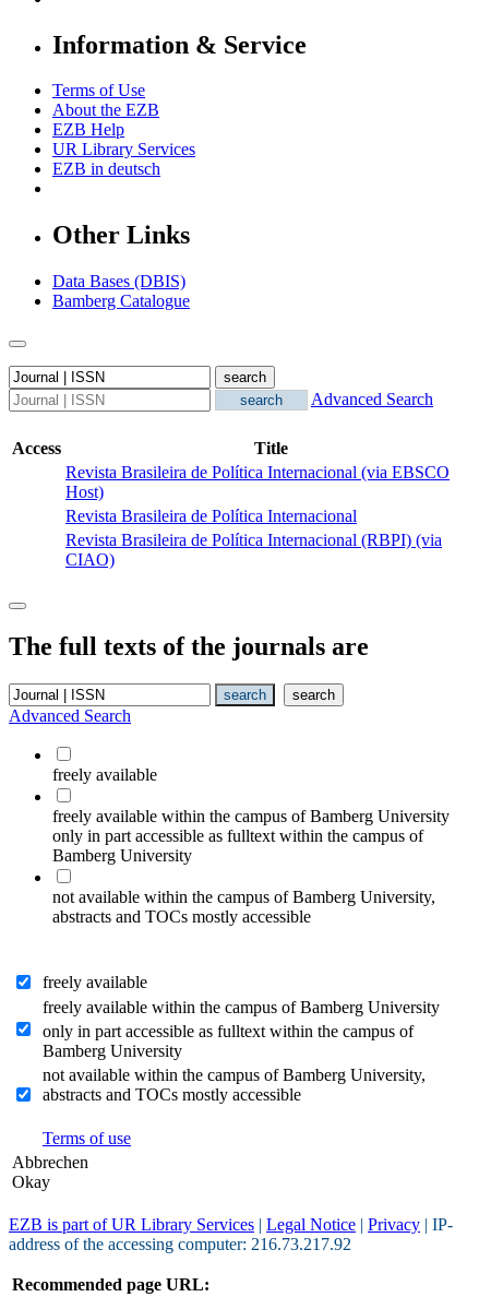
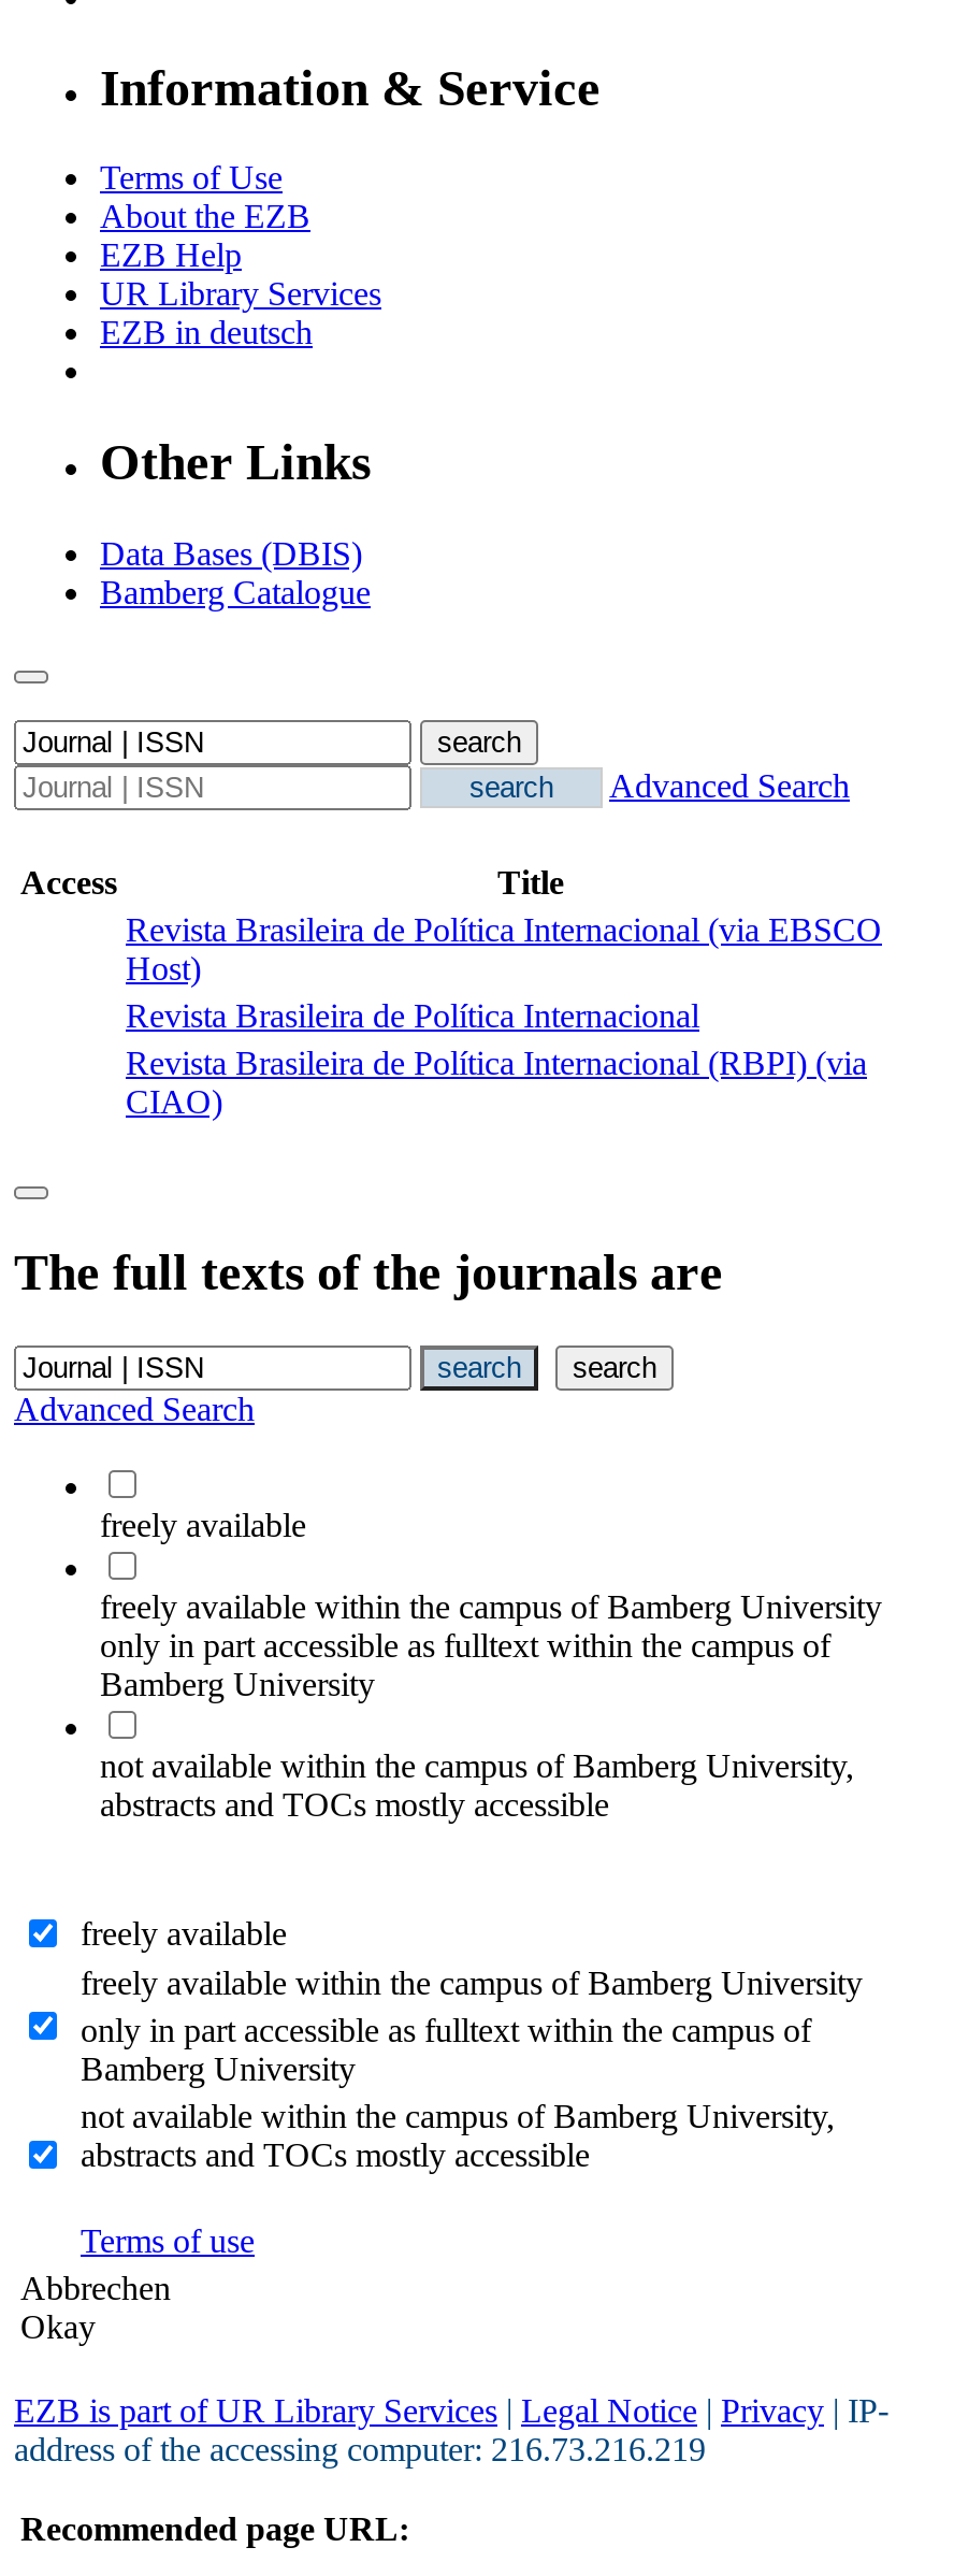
- address of the accessing computer: 216.73.217.92
+ address of the accessing computer: 216.73.216.219
